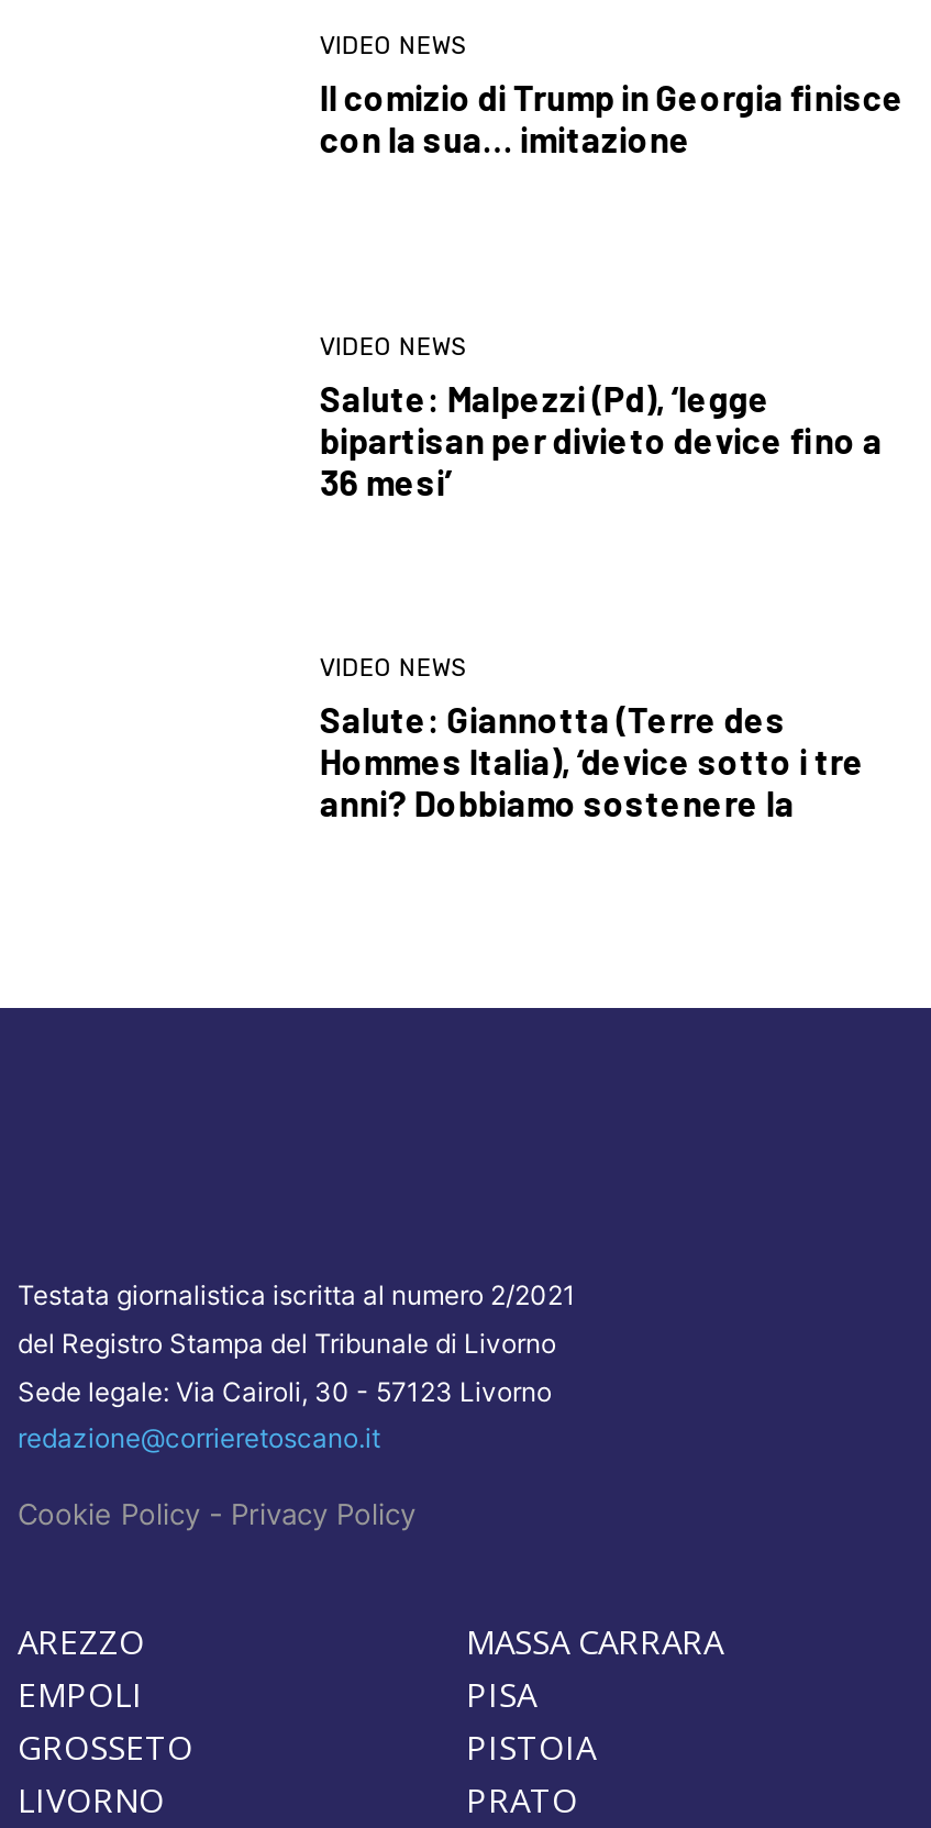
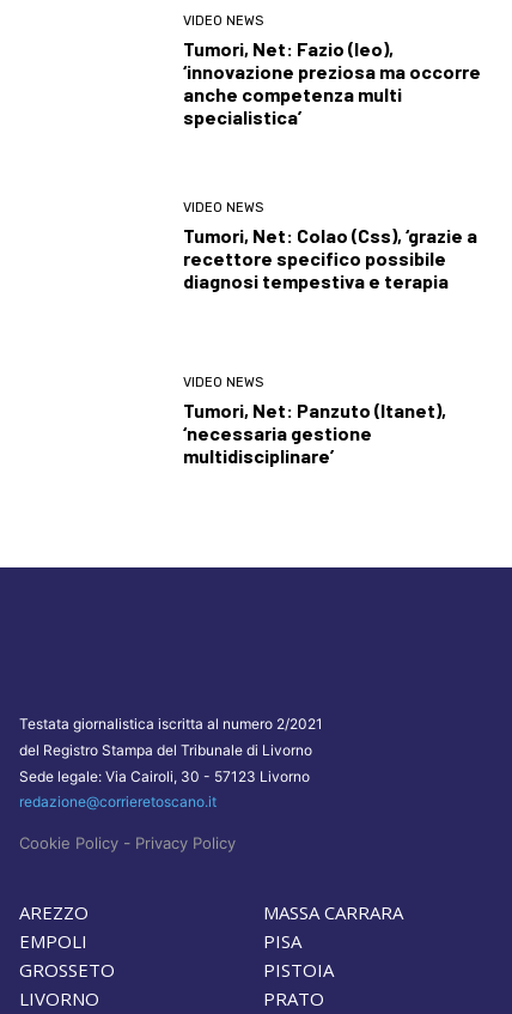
- Il comizio di Trump in Georgia finisce
- con la sua… imitazione
+ Tumori, Net: Fazio (Ieo),
+ ‘innovazione preziosa ma occorre
+ anche competenza multi
+ specialistica’

- Salute: Malpezzi (Pd), ‘legge
- bipartisan per divieto device fino a
- 36 mesi’
+ Tumori, Net: Colao (Css), ‘grazie a
+ recettore specifico possibile
+ diagnosi tempestiva e terapia

- Salute: Giannotta (Terre des
- Hommes Italia), ‘device sotto i tre
- anni? Dobbiamo sostenere la
+ Tumori, Net: Panzuto (Itanet),
+ ‘necessaria gestione
+ multidisciplinare’
